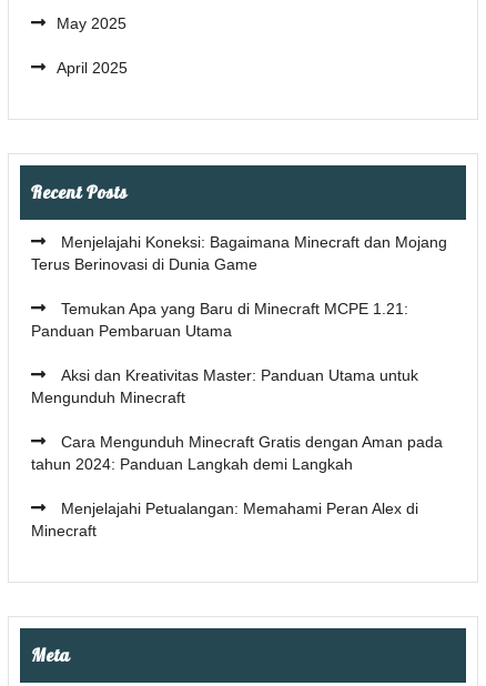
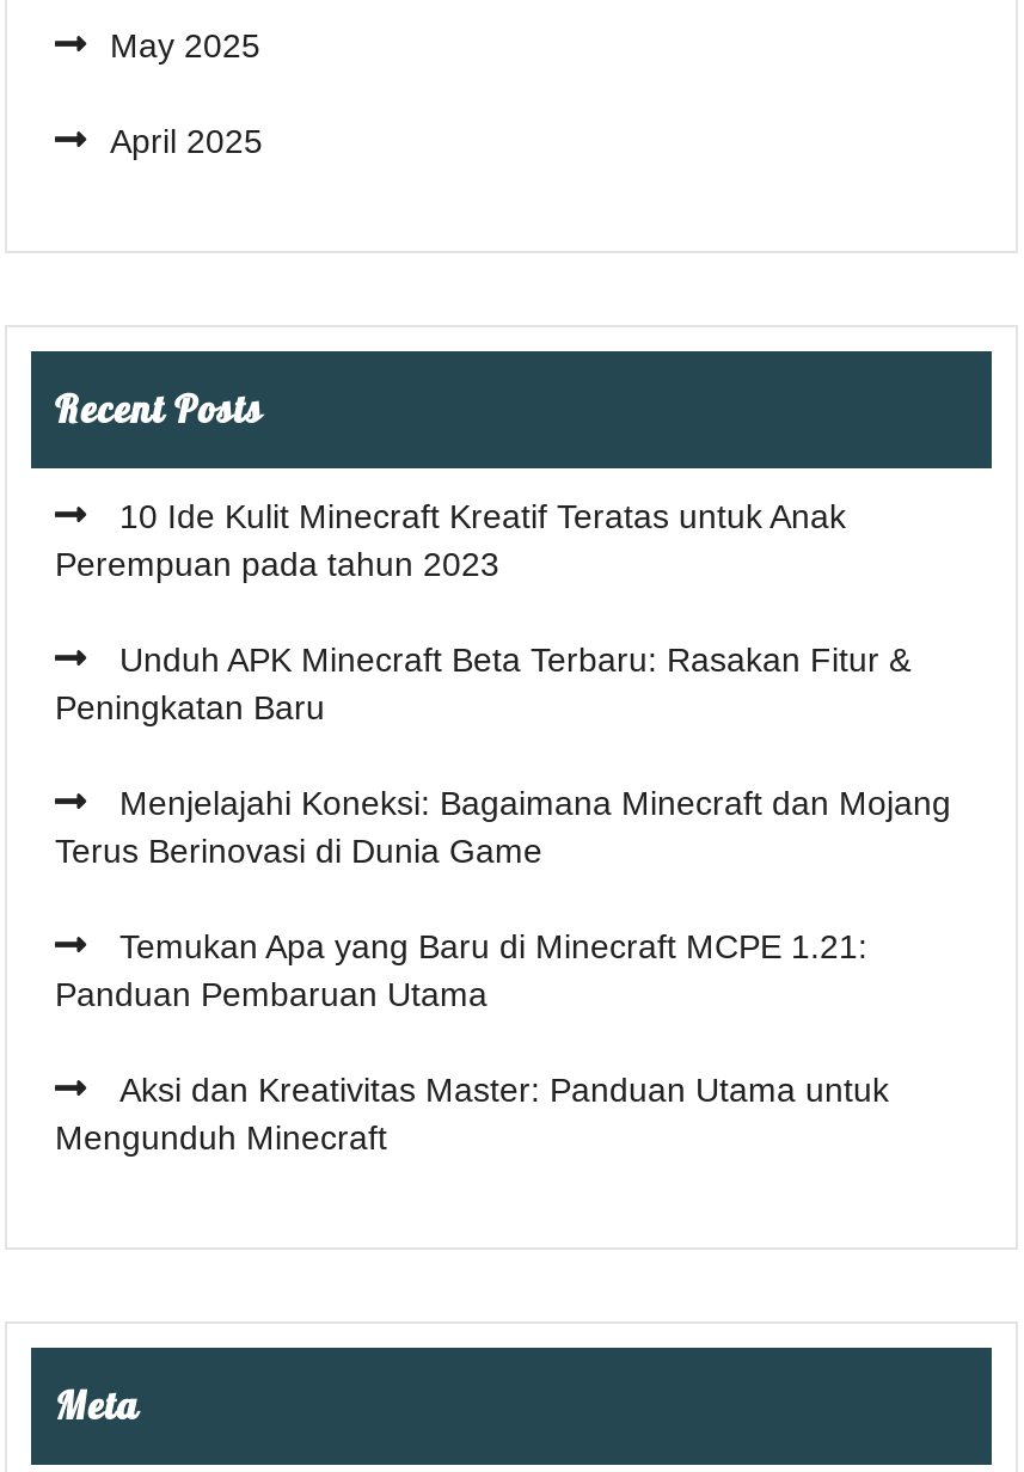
+ 10 Ide Kulit Minecraft Kreatif Teratas untuk Anak
+ Perempuan pada tahun 2023
+ Unduh APK Minecraft Beta Terbaru: Rasakan Fitur &
+ Peningkatan Baru

moved down: Menjelajahi Koneksi: Bagaimana Minecraft dan Mojang | Terus Berinovasi di Dunia Game | Temukan Apa yang Baru di Minecraft MCPE 1.21: | Panduan Pembaruan Utama | Aksi dan Kreativitas Master: Panduan Utama untuk | Mengunduh Minecraft

- Cara Mengunduh Minecraft Gratis dengan Aman pada
- tahun 2024: Panduan Langkah demi Langkah
- Menjelajahi Petualangan: Memahami Peran Alex di
- Minecraft
